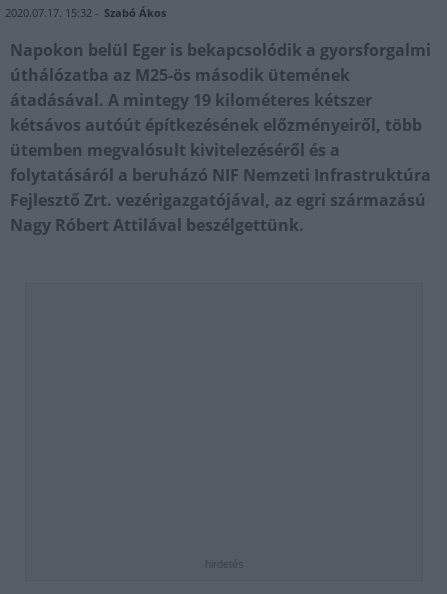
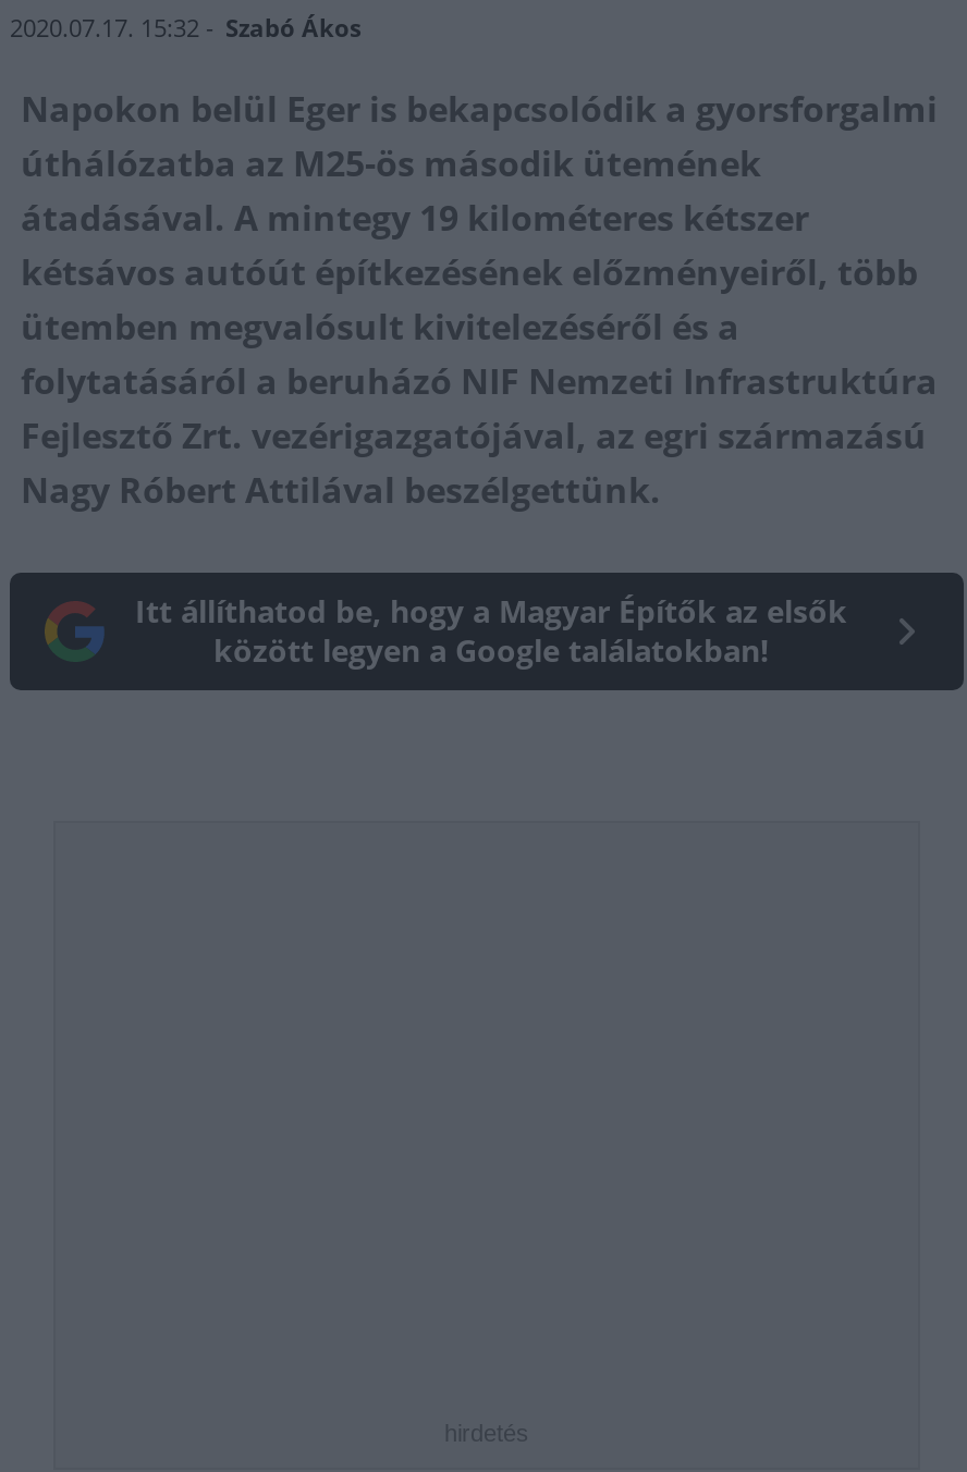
+ Itt állíthatod be, hogy a Magyar Építők az elsők
+ között legyen a Google találatokban!
